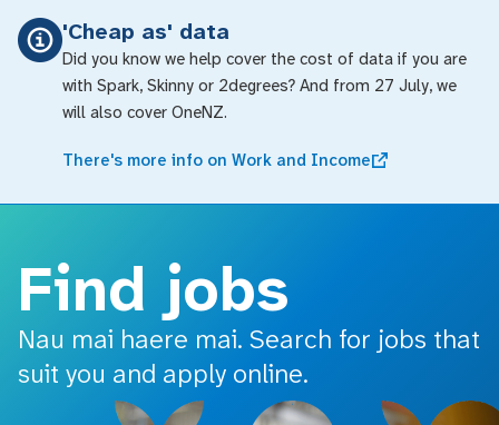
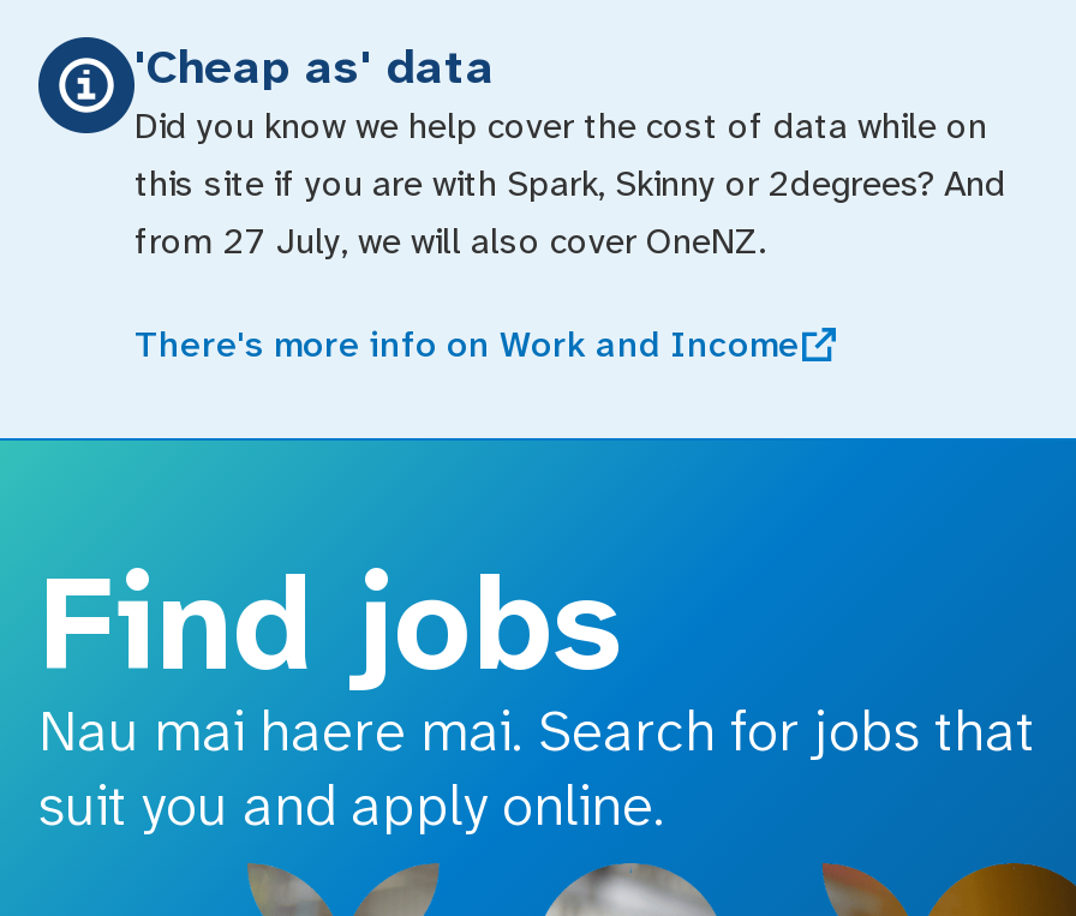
- Did you know we help cover the cost of data if you are
- with Spark, Skinny or 2degrees? And from 27 July, we
- will also cover OneNZ.
+ Did you know we help cover the cost of data while on
+ this site if you are with Spark, Skinny or 2degrees? And
+ from 27 July, we will also cover OneNZ.
